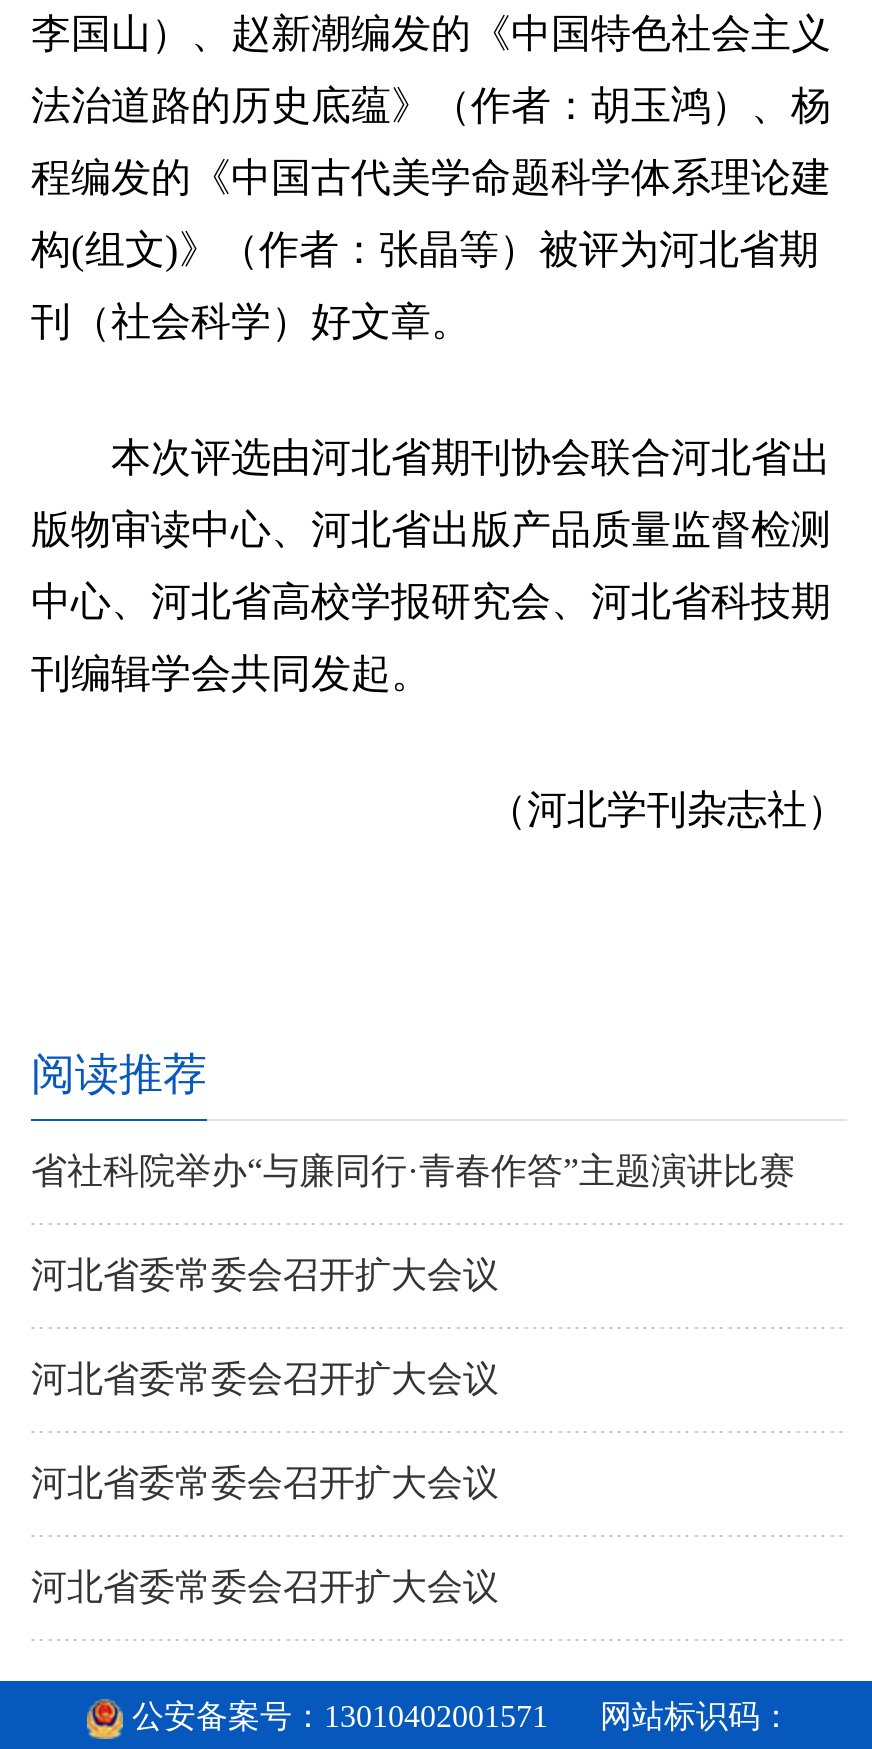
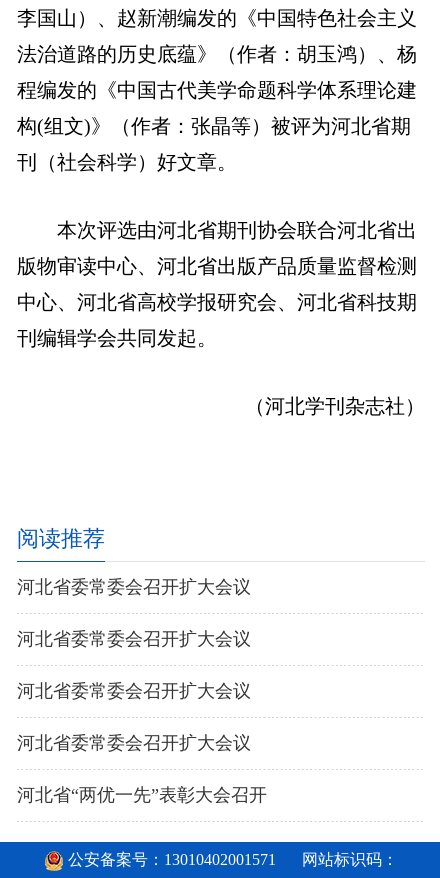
- 省社科院举办“与廉同行·青春作答”主题演讲比赛

moved up: 河北省委常委会召开扩大会议 | 河北省委常委会召开扩大会议 | 河北省委常委会召开扩大会议 | 河北省委常委会召开扩大会议

+ 河北省“两优一先”表彰大会召开
